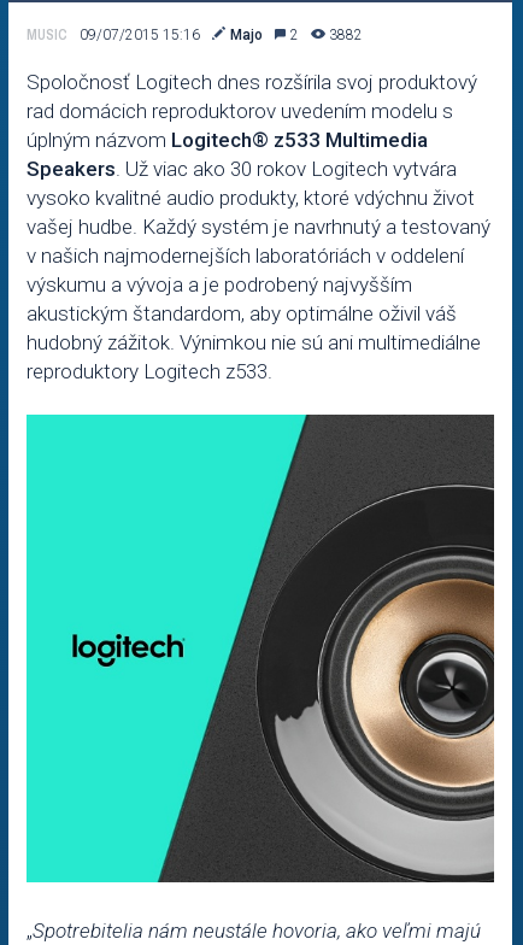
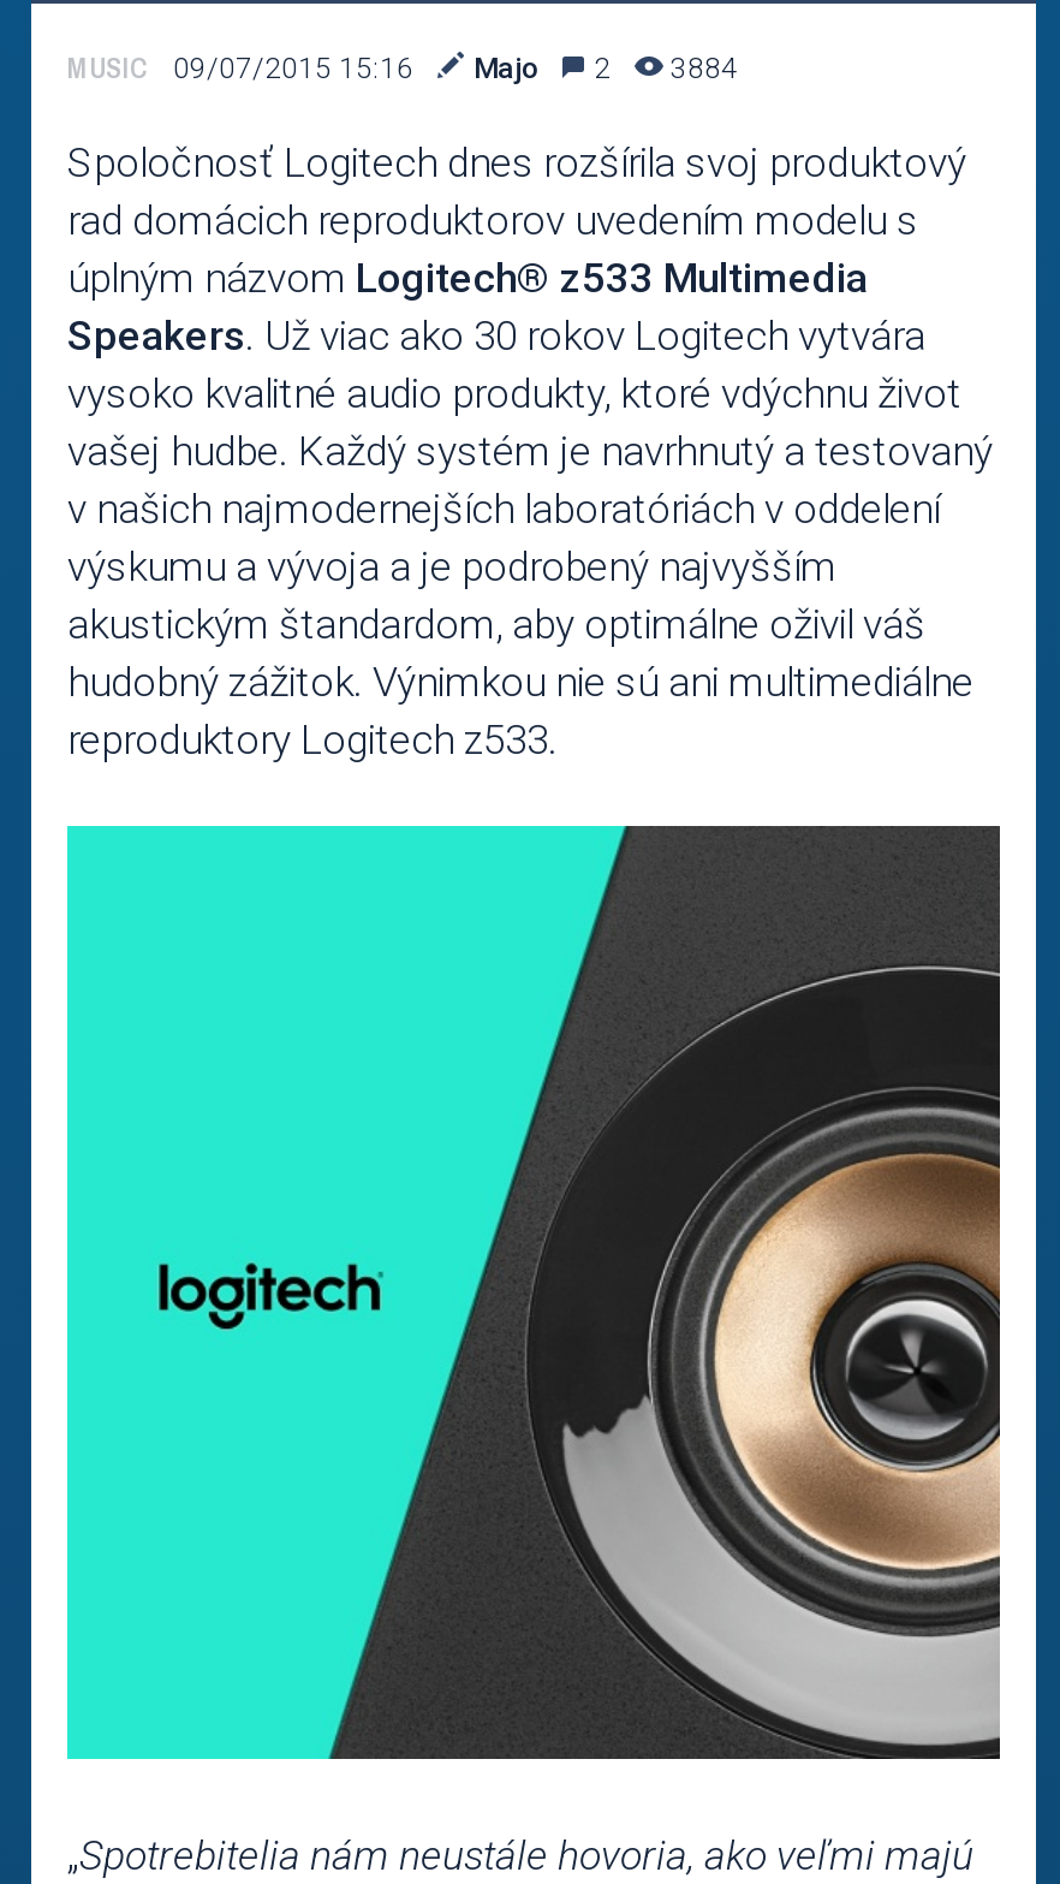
- MUSIC 09/07/2015 15:16 Majo 2 3882
+ MUSIC 09/07/2015 15:16 Majo 2 3884
